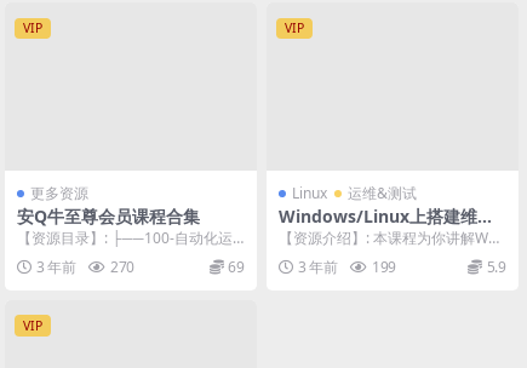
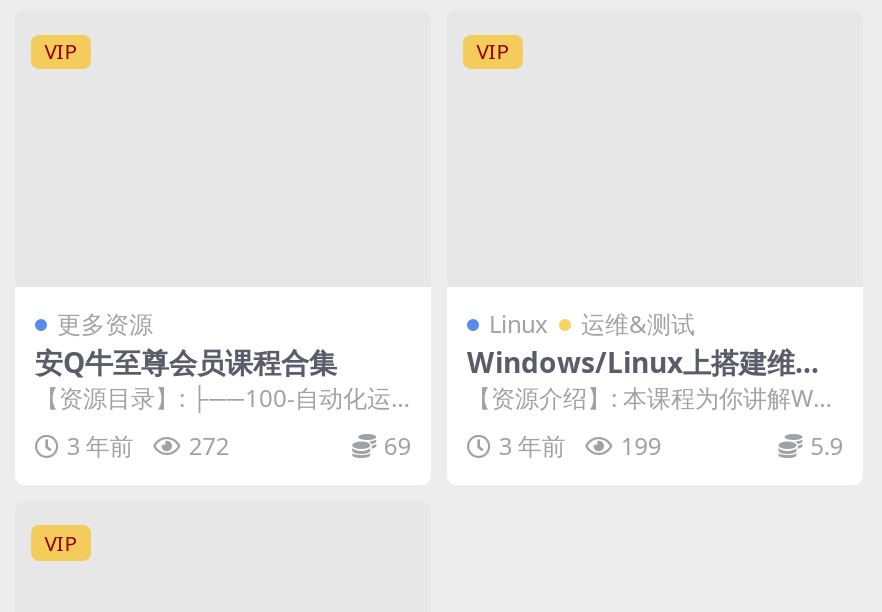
- 3 年前 270
+ 3 年前 272
